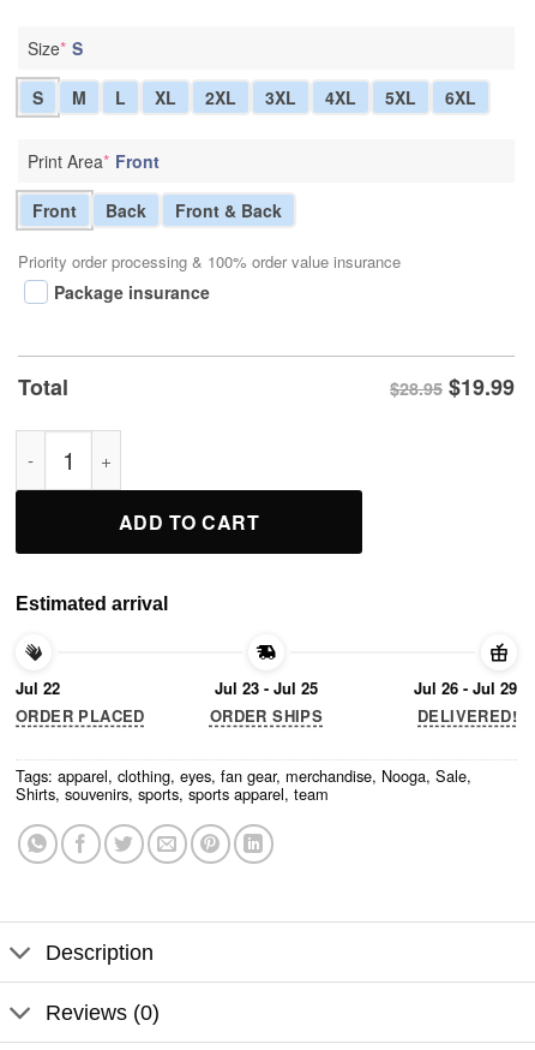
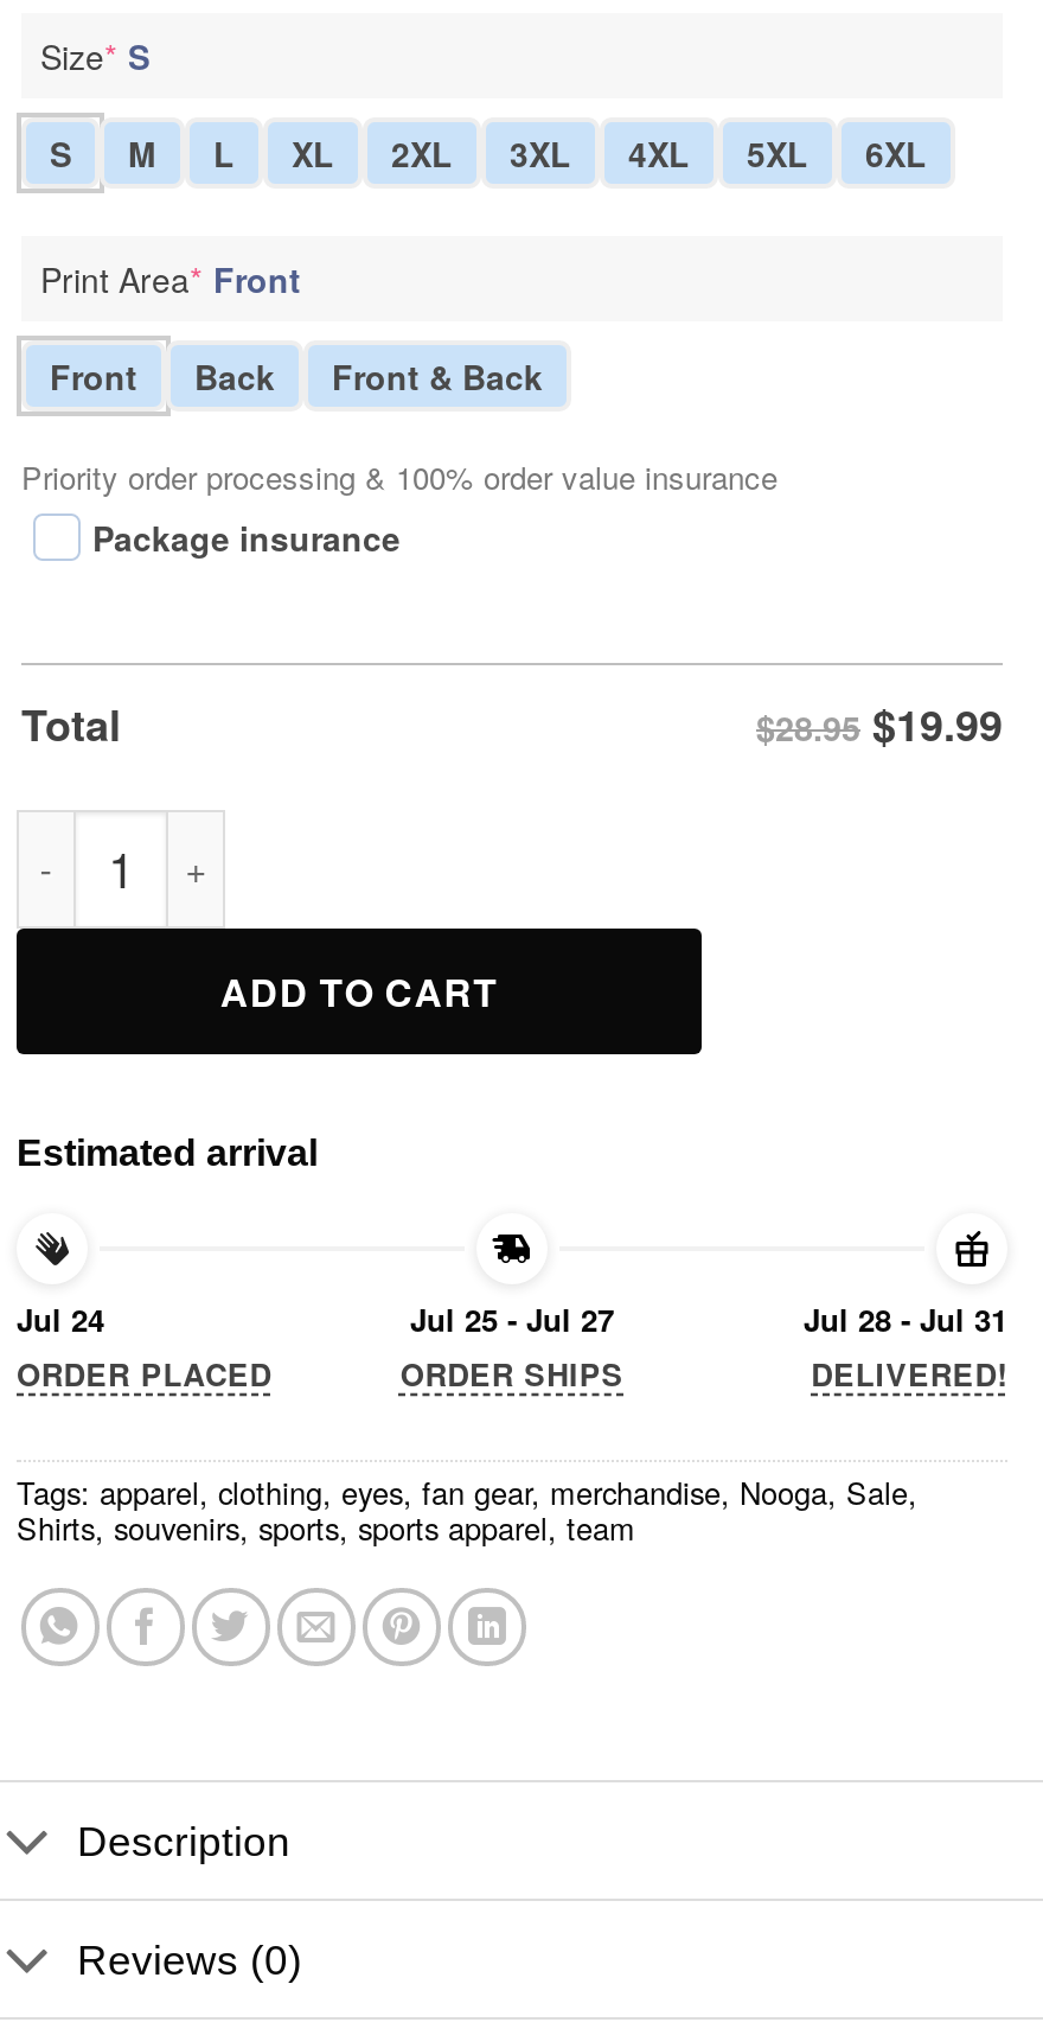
- Jul 22
+ Jul 24

- Jul 23 - Jul 25
+ Jul 25 - Jul 27

- Jul 26 - Jul 29
+ Jul 28 - Jul 31
